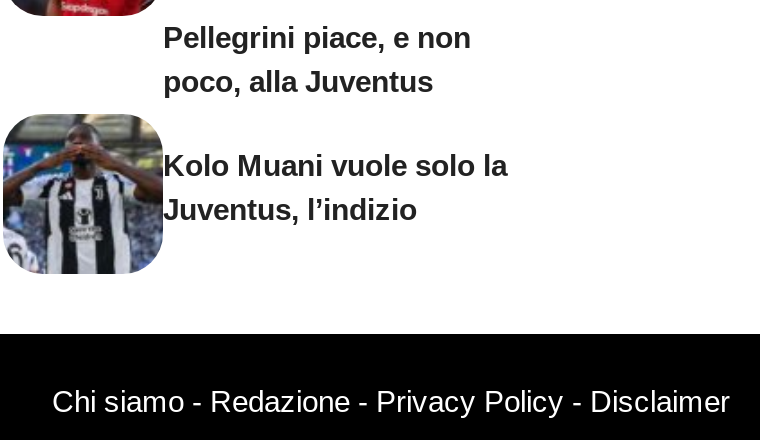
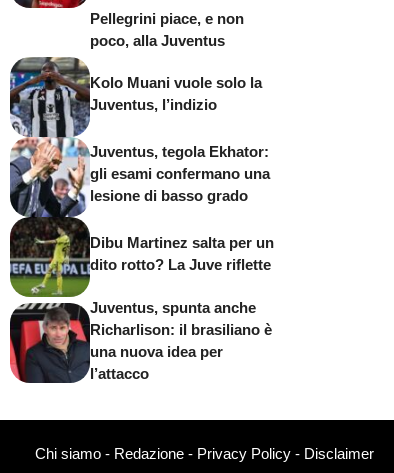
+ [image]
+ Juventus, tegola Ekhator:
+ gli esami confermano una
+ lesione di basso grado
+ Dibu Martinez salta per un
+ dito rotto? La Juve riflette
+ Juventus, spunta anche
+ Richarlison: il brasiliano è
+ una nuova idea per
+ l’attacco
